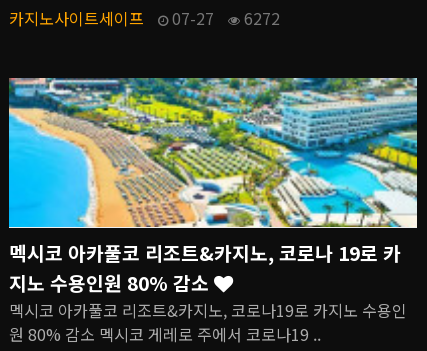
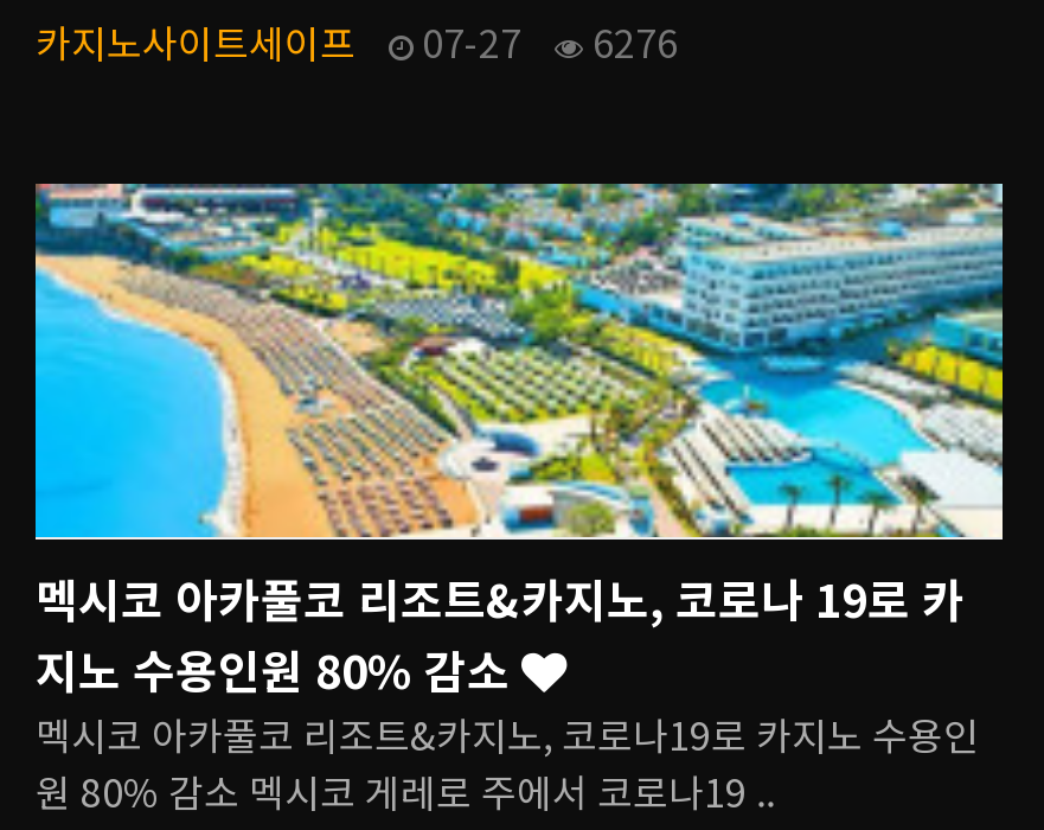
- 카지노사이트세이프 07-27 6272
+ 카지노사이트세이프 07-27 6276
